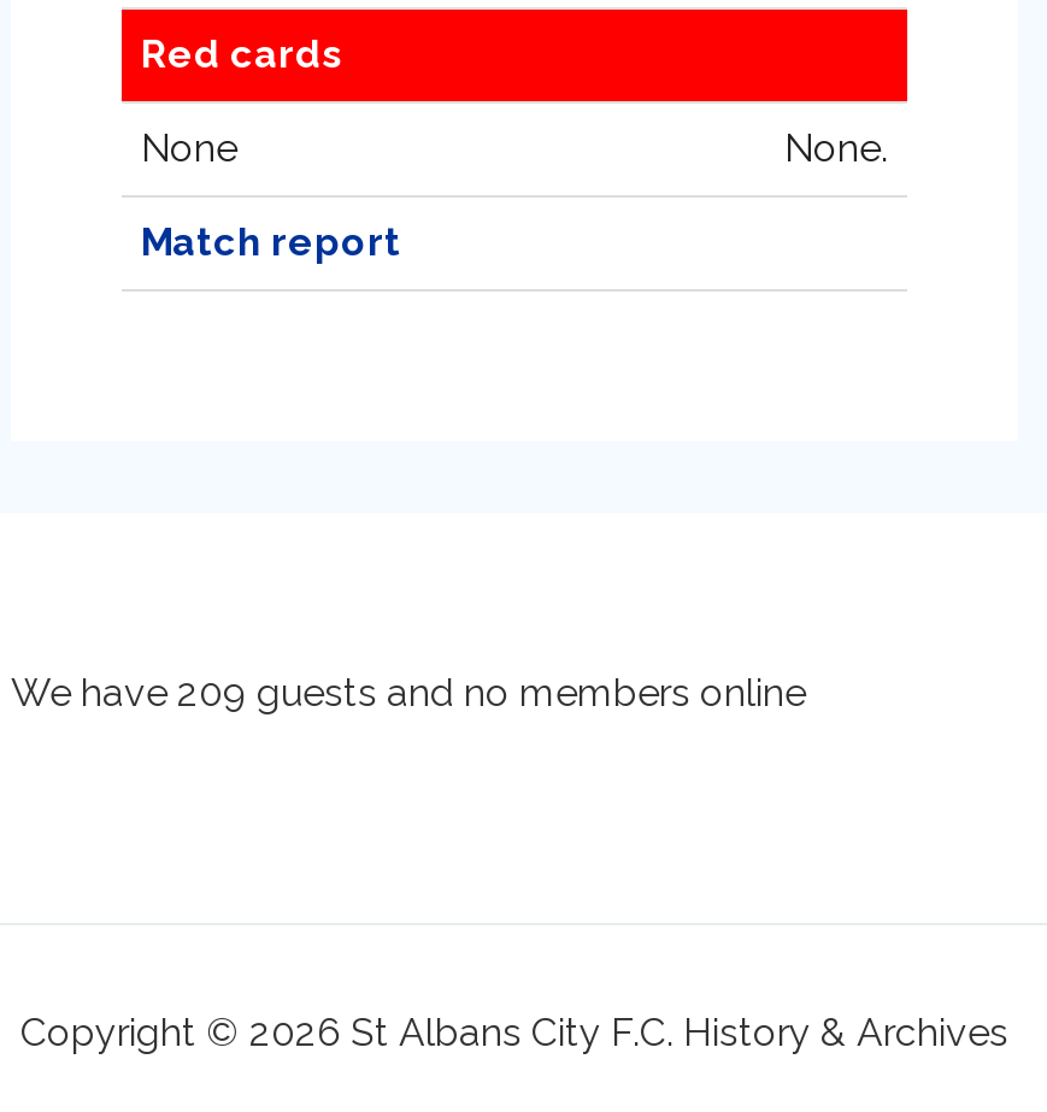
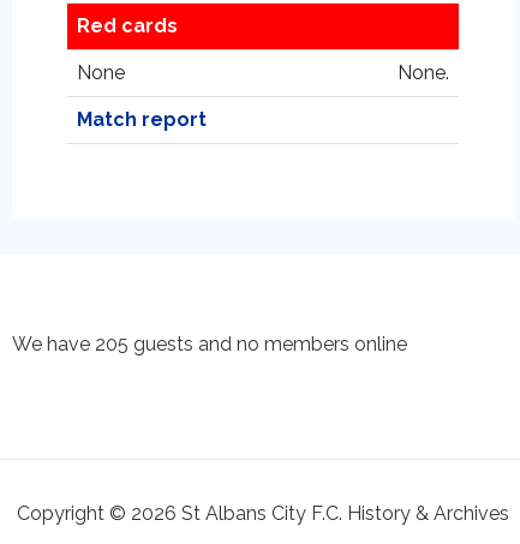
- We have 209 guests and no members online
+ We have 205 guests and no members online
